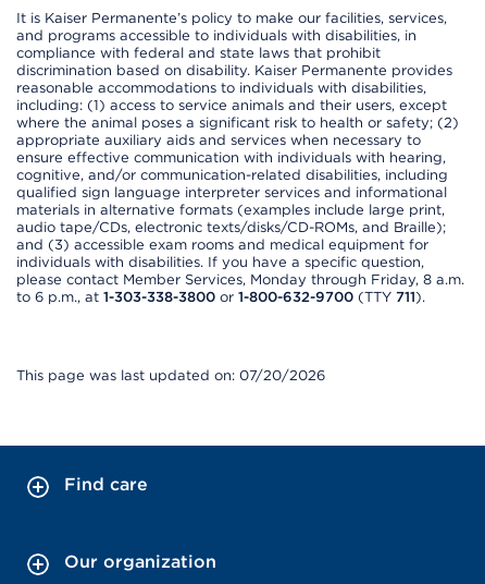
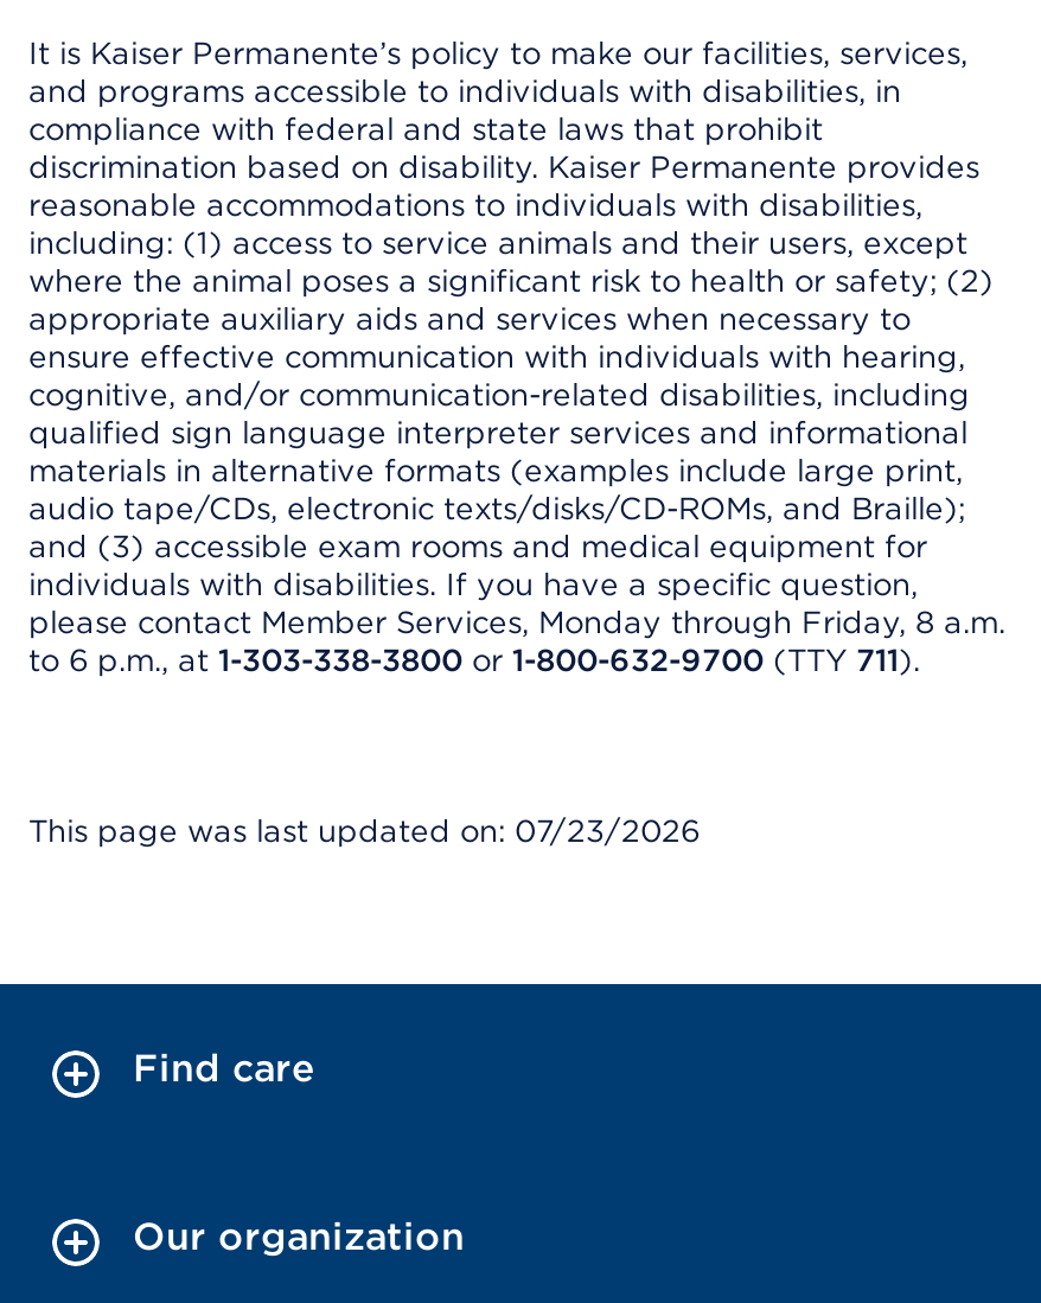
- This page was last updated on: 07/20/2026
+ This page was last updated on: 07/23/2026
